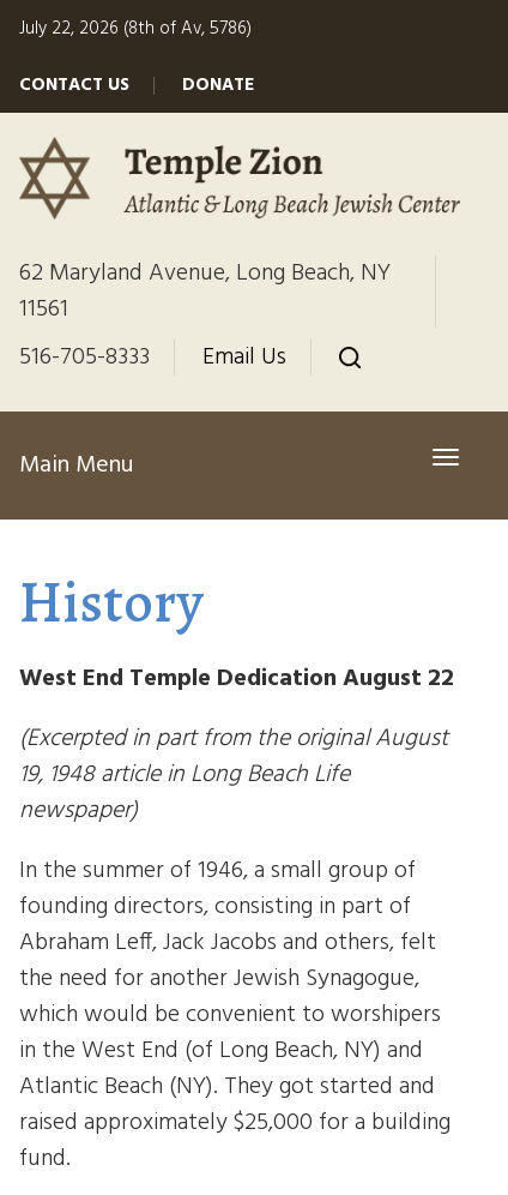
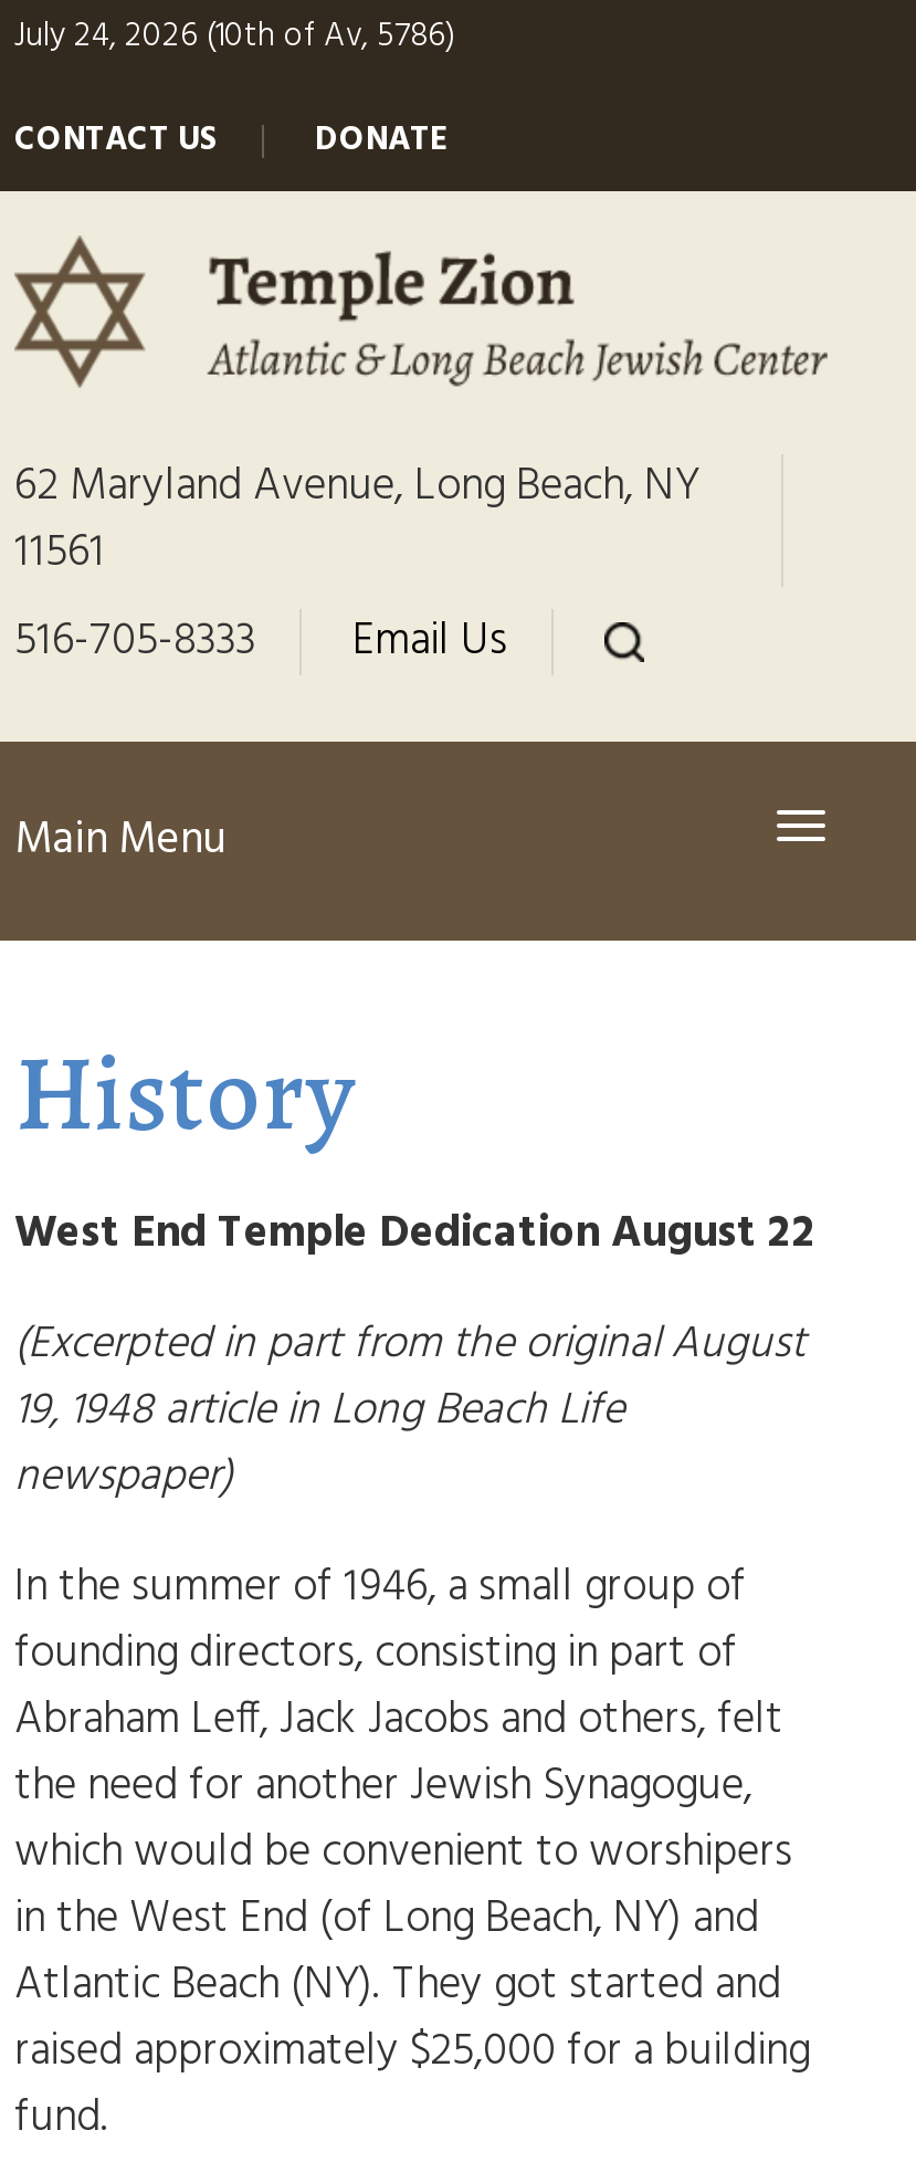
- July 22, 2026 (8th of Av, 5786)
+ July 24, 2026 (10th of Av, 5786)
